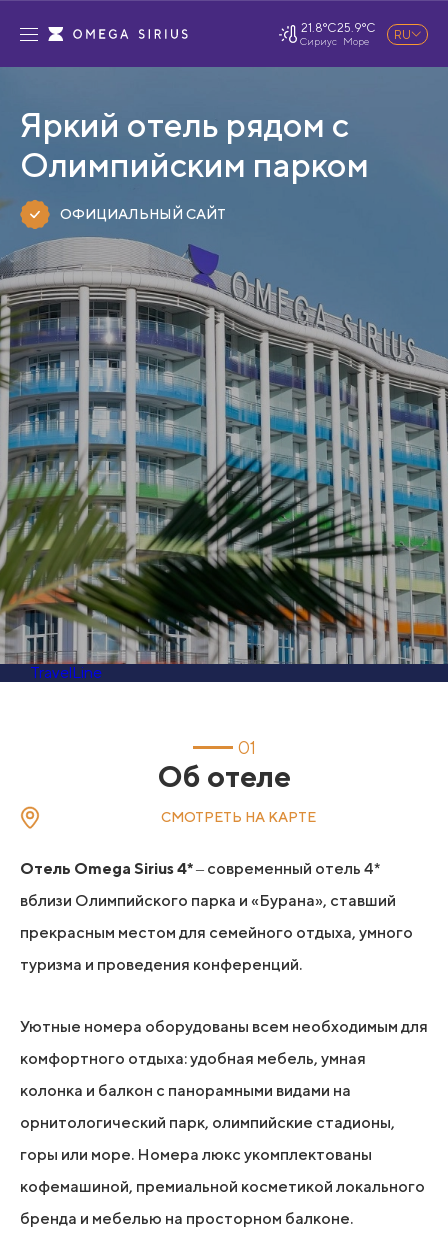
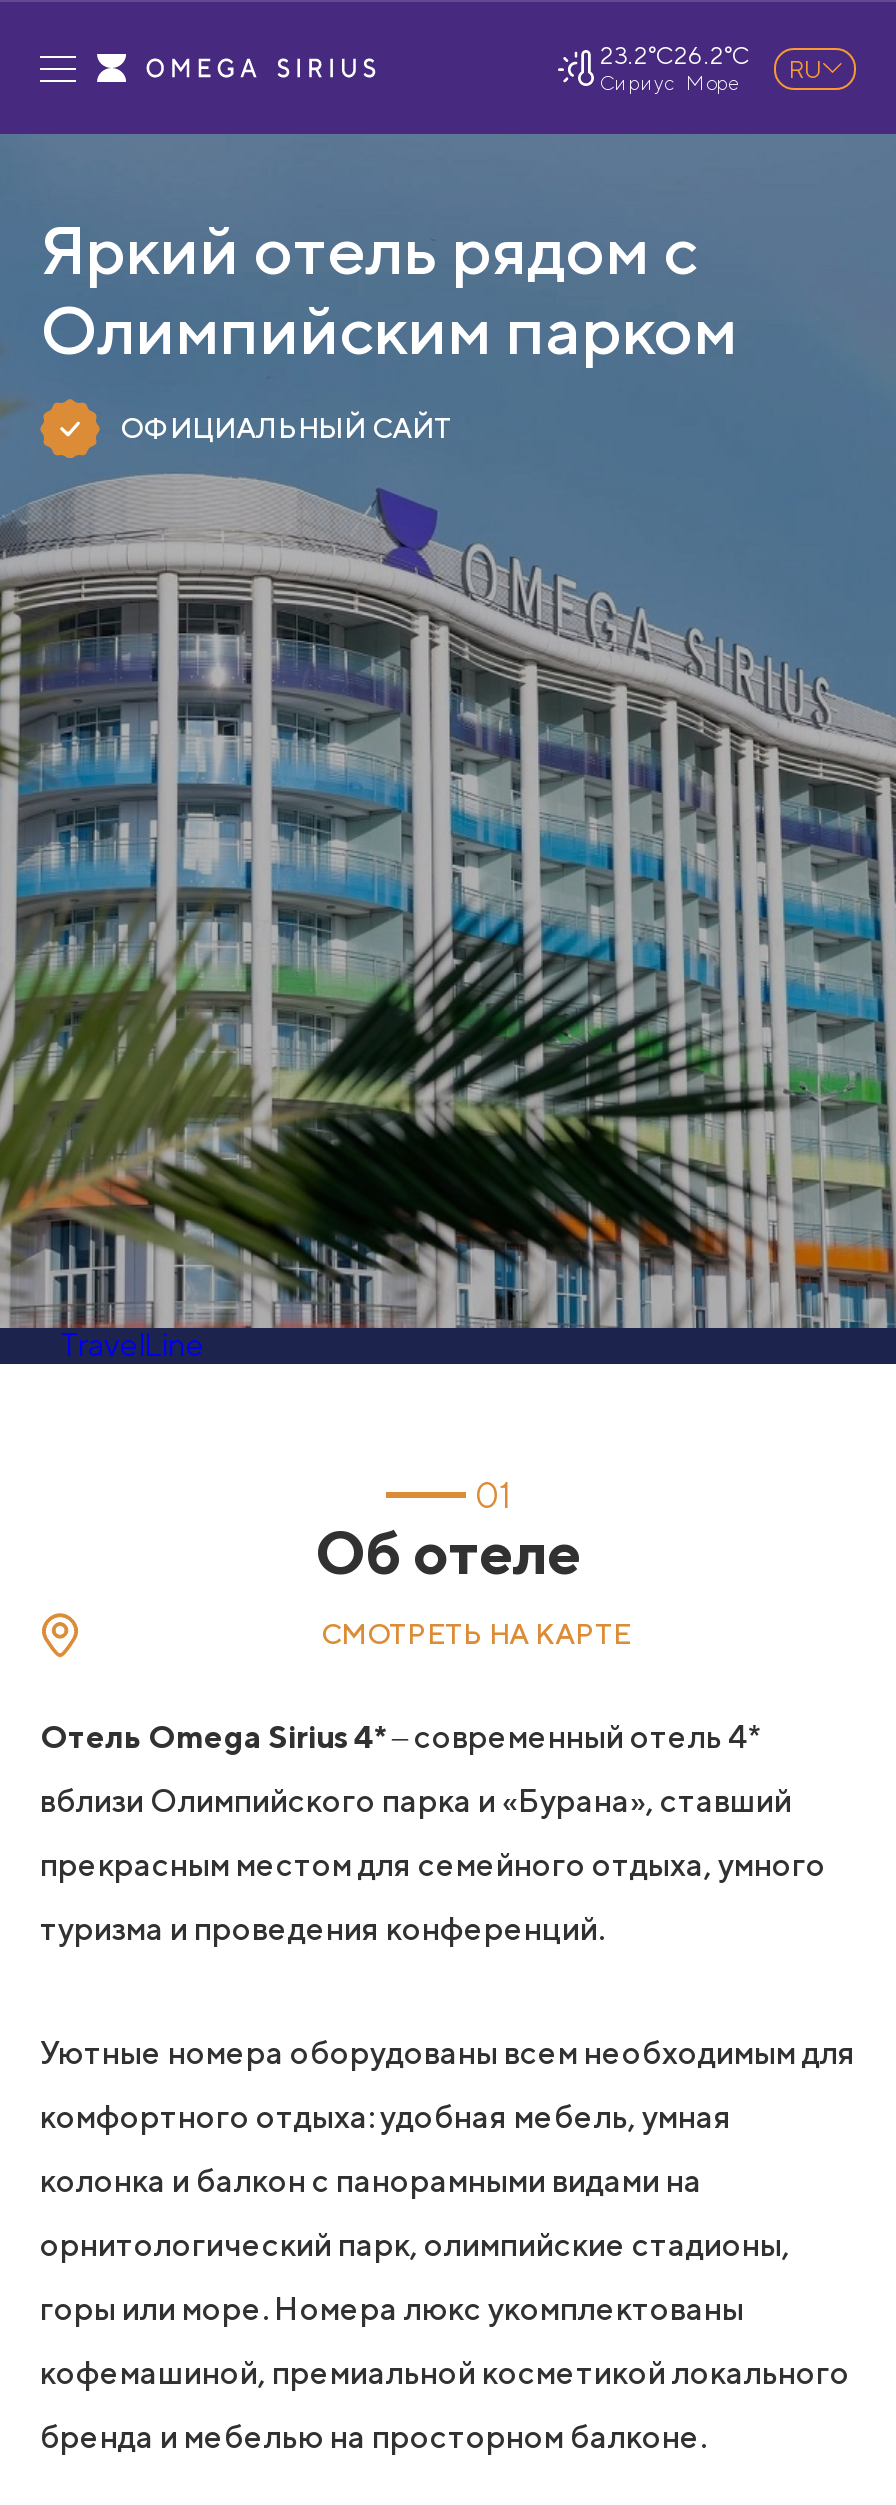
- 21.8°C
+ 23.2°C

- 25.9°C
+ 26.2°C
